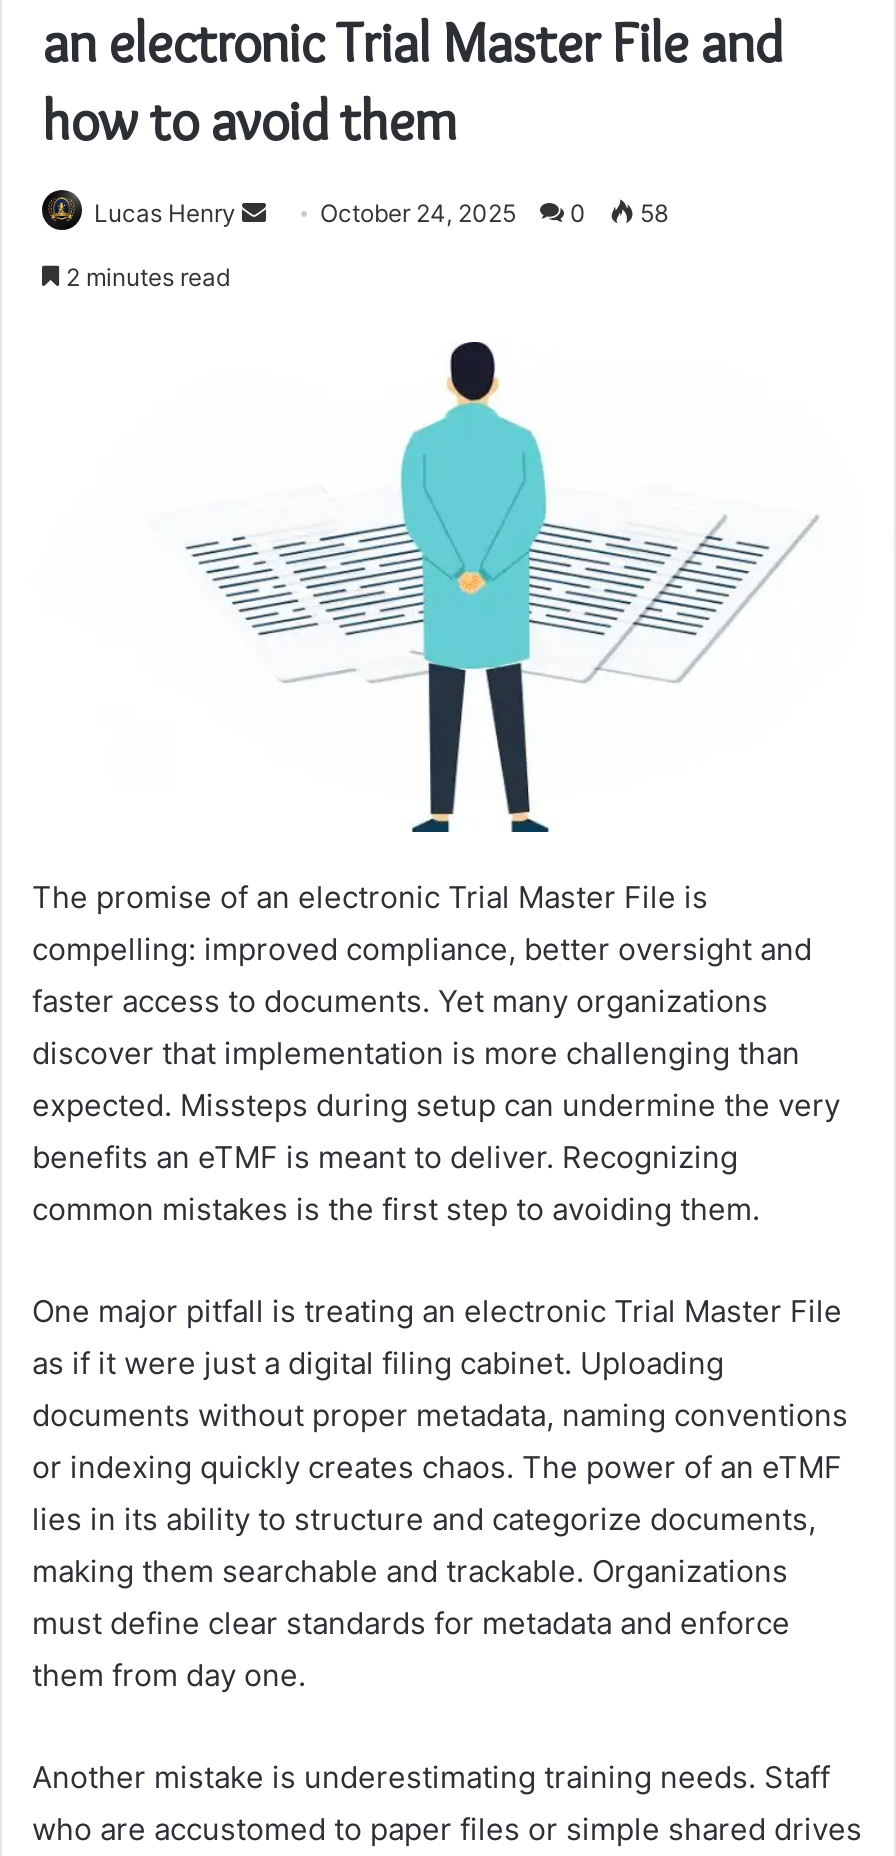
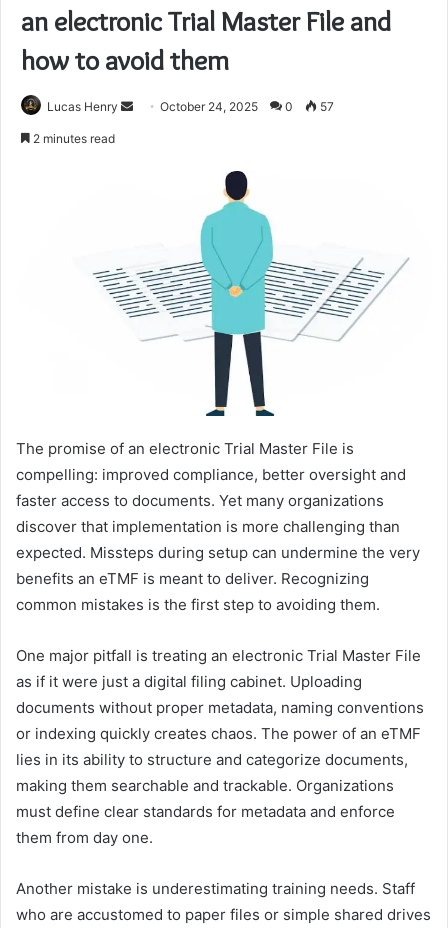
- 58
+ 57
